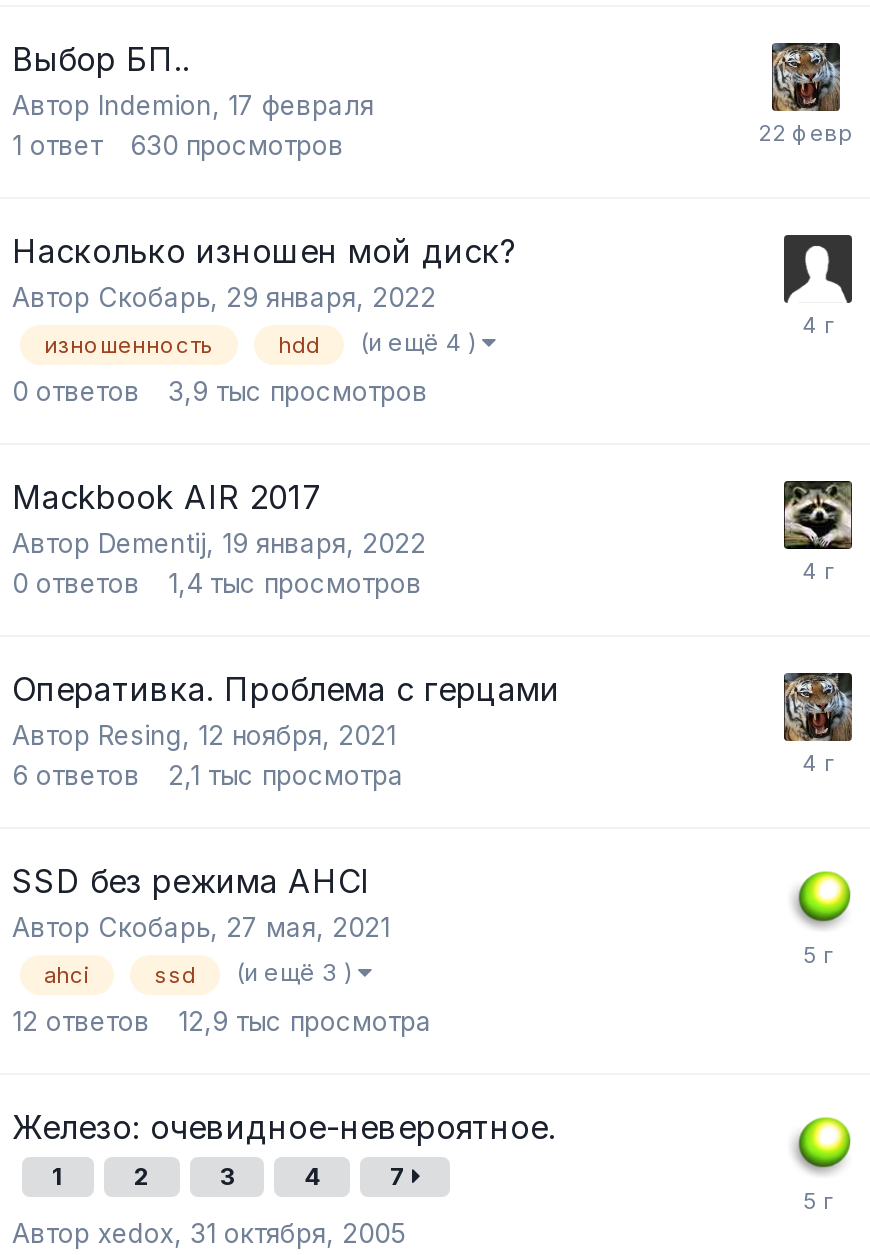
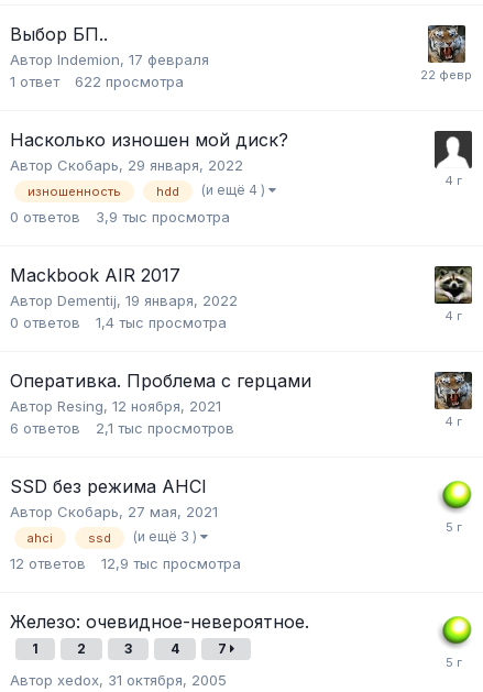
- 1 ответ 630 просмотров
+ 1 ответ 622 просмотра

- 3,9 тыс просмотров
+ 3,9 тыс просмотра

- 1,4 тыс просмотров
+ 1,4 тыс просмотра

- 2,1 тыс просмотра
+ 2,1 тыс просмотров
